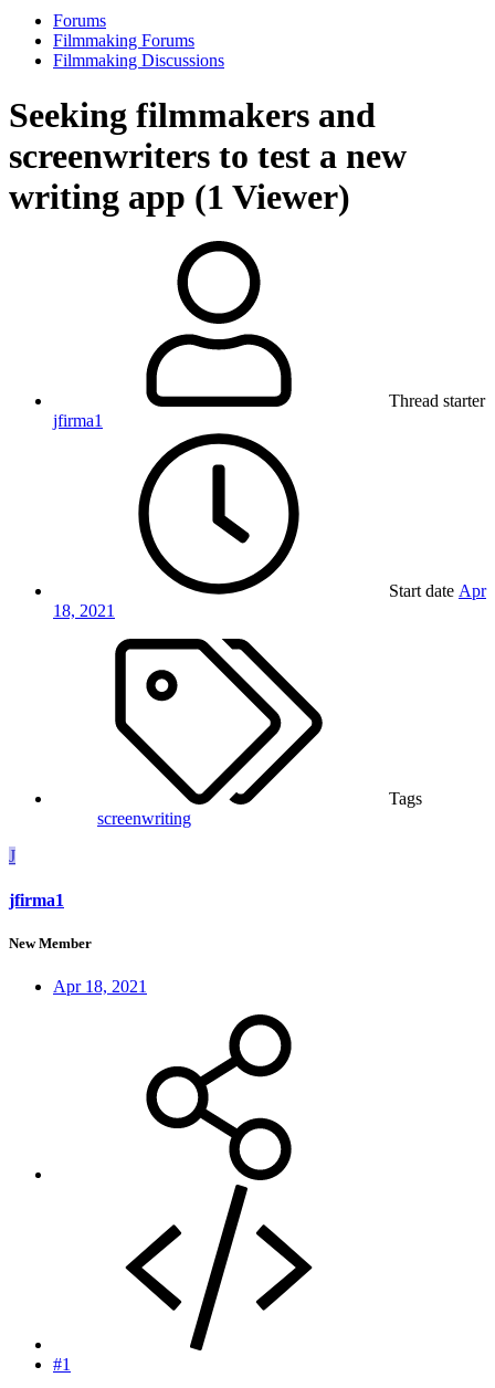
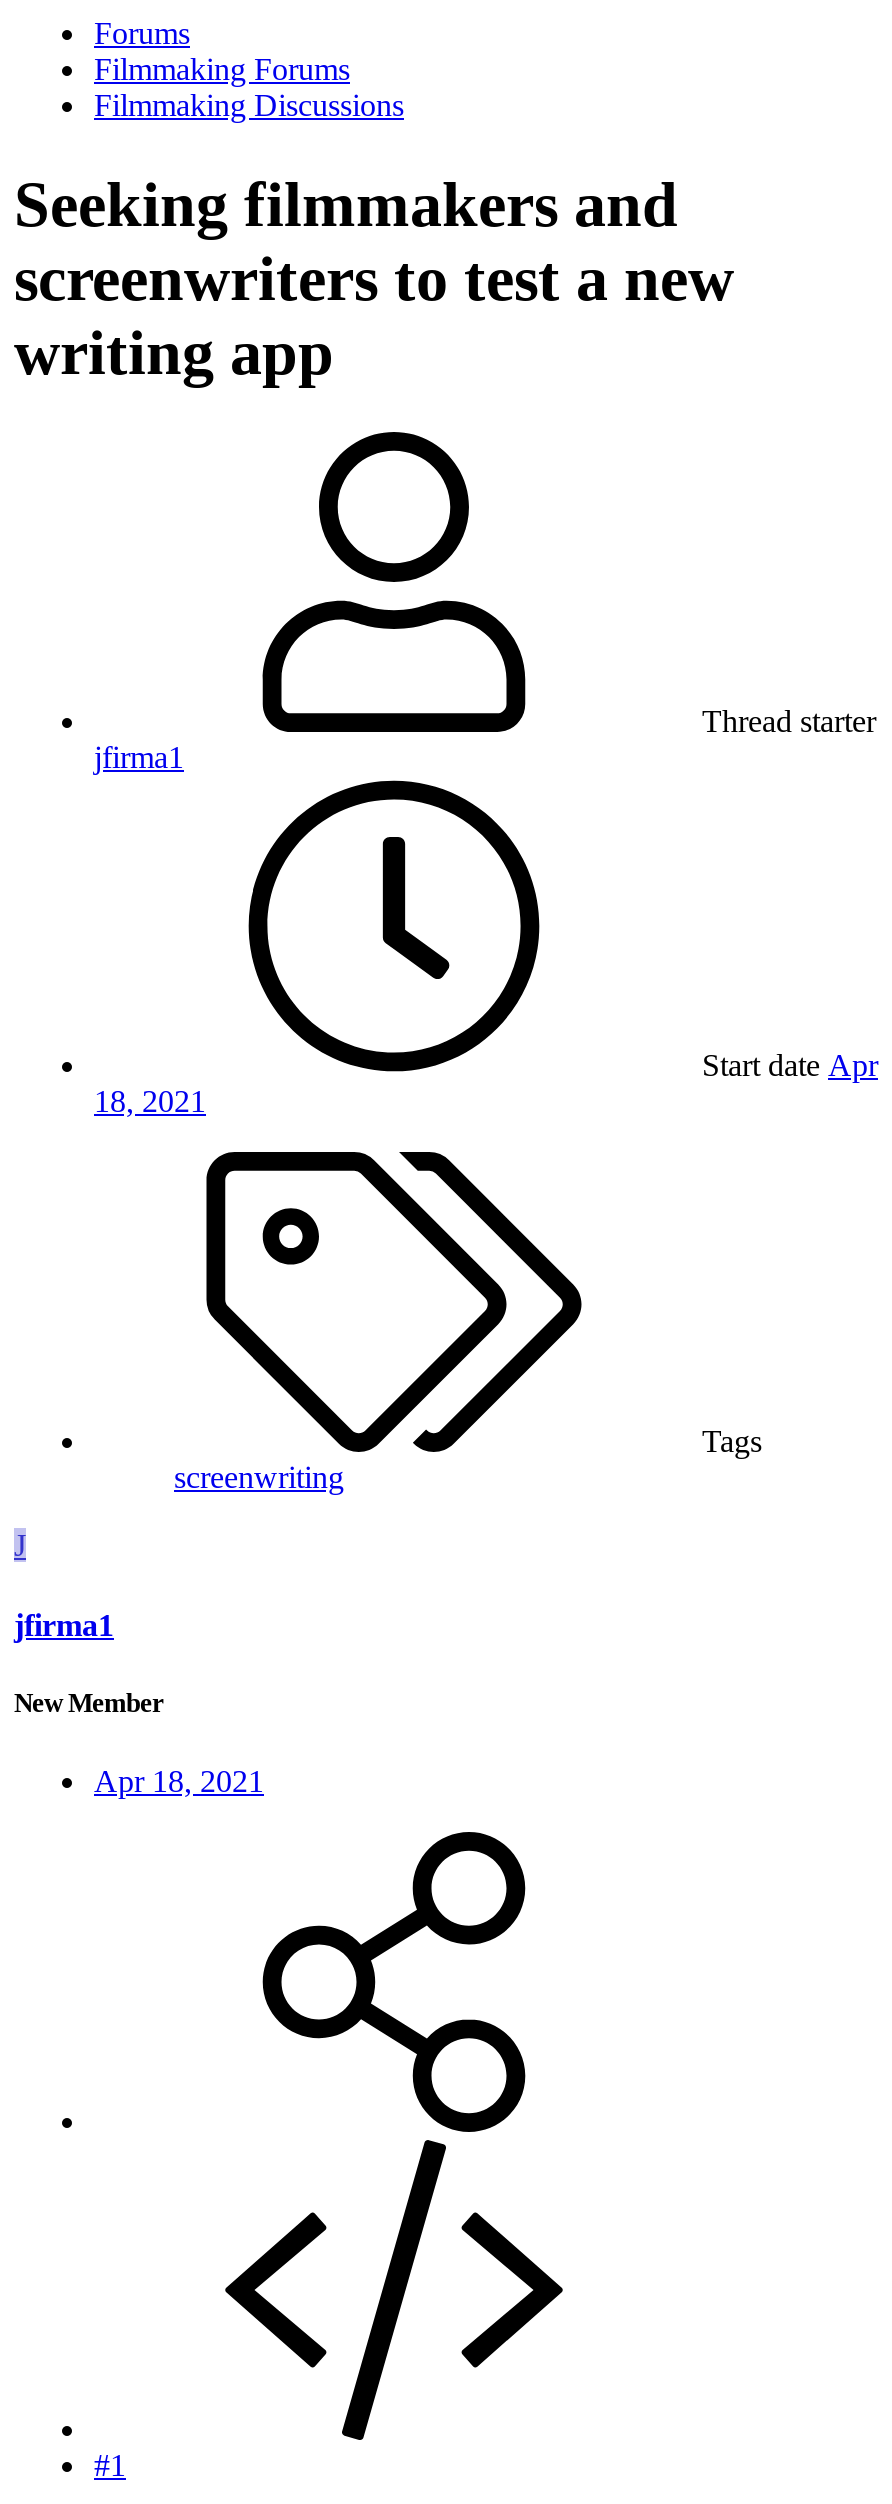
- writing app (1 Viewer)
+ writing app
